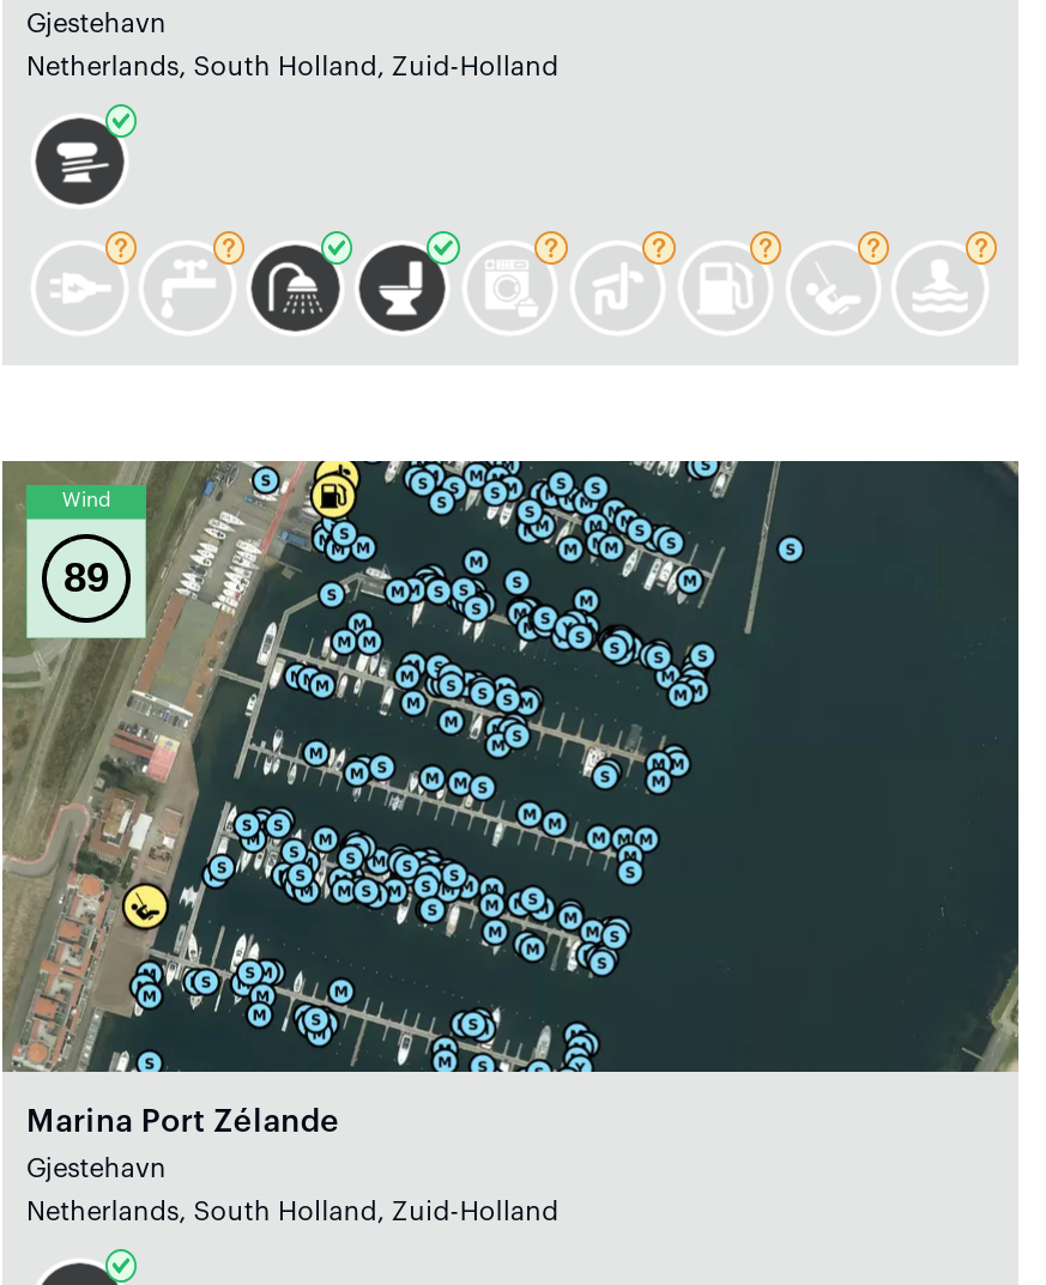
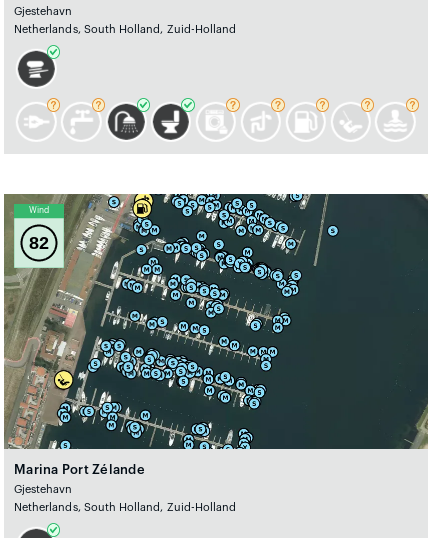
- 89
+ 82
